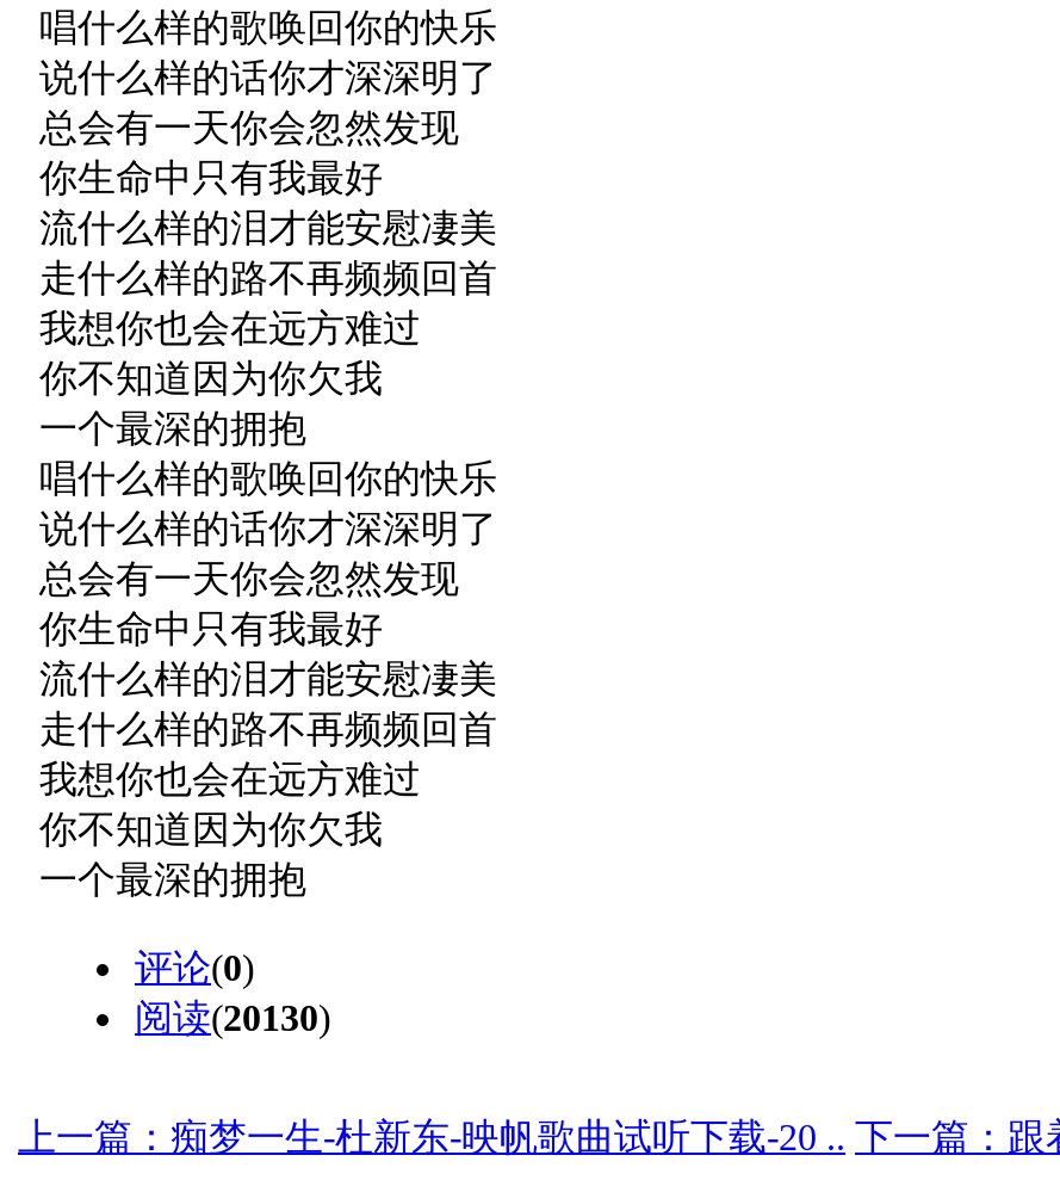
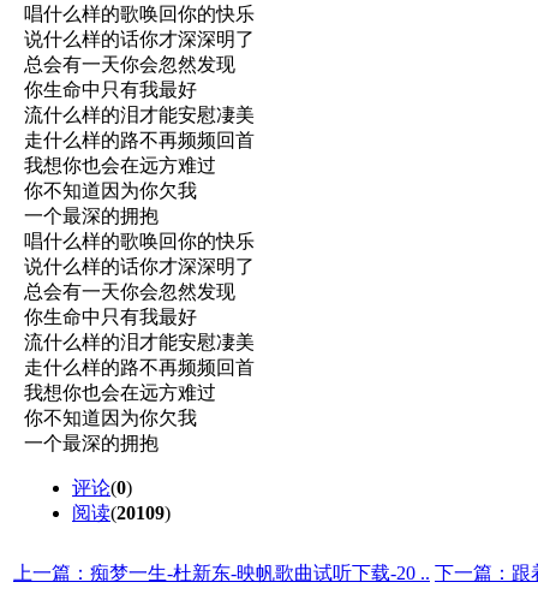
- 阅读(20130)
+ 阅读(20109)
